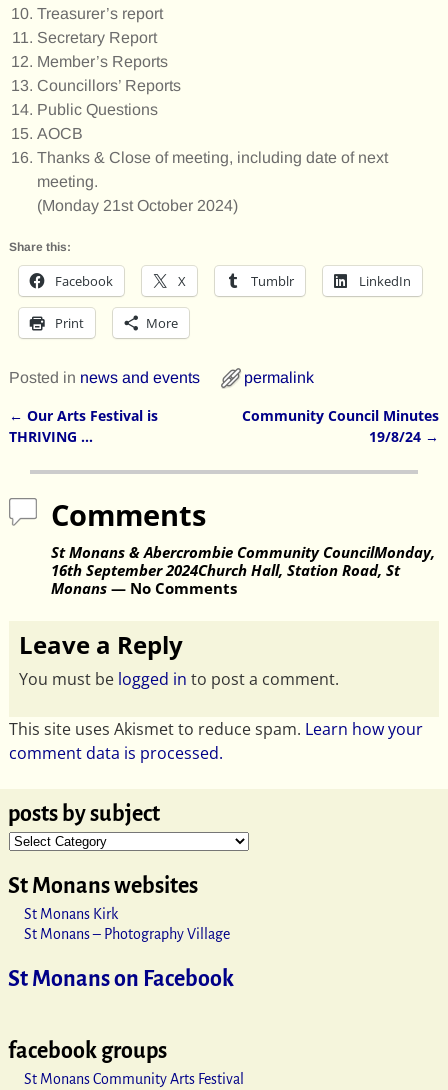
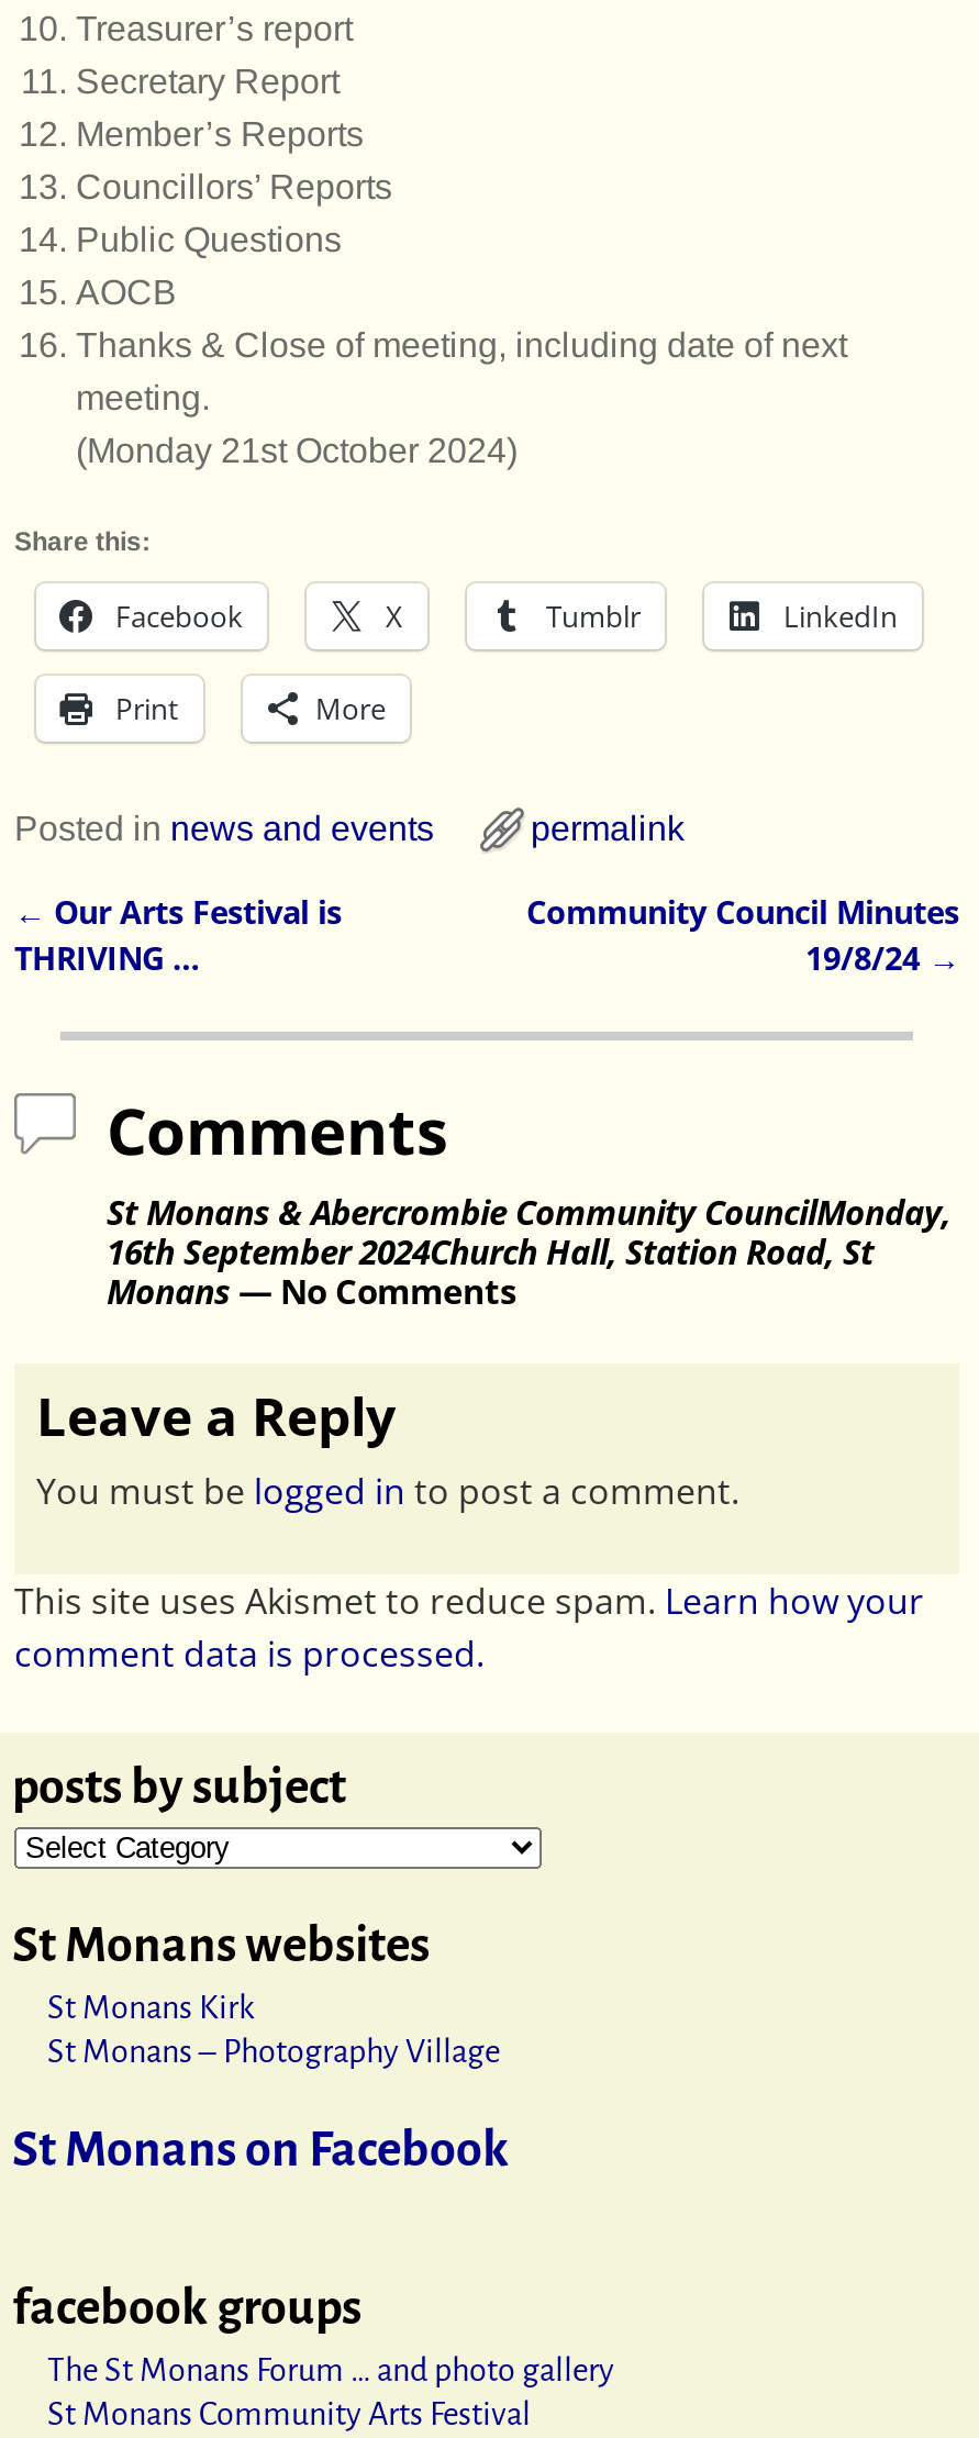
+ The St Monans Forum … and photo gallery
